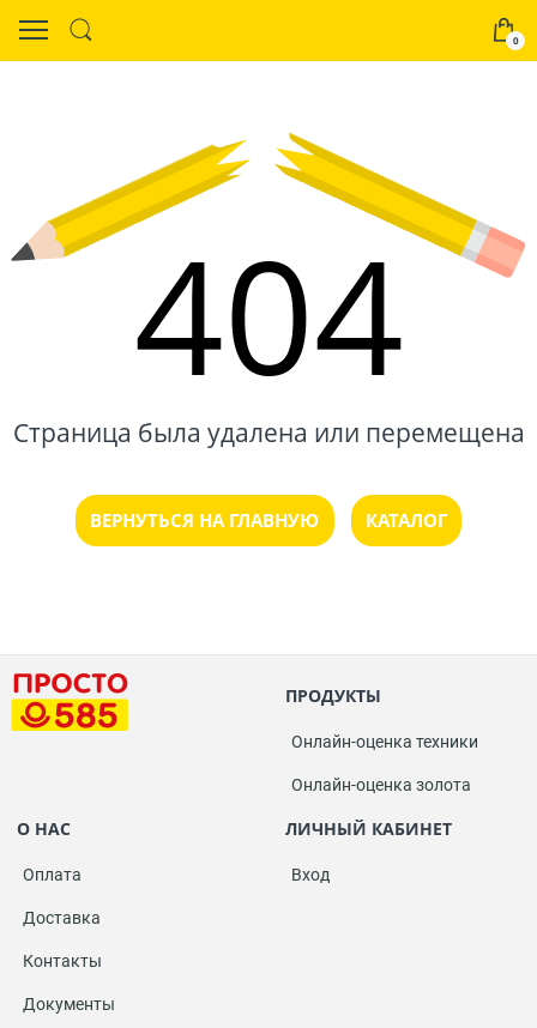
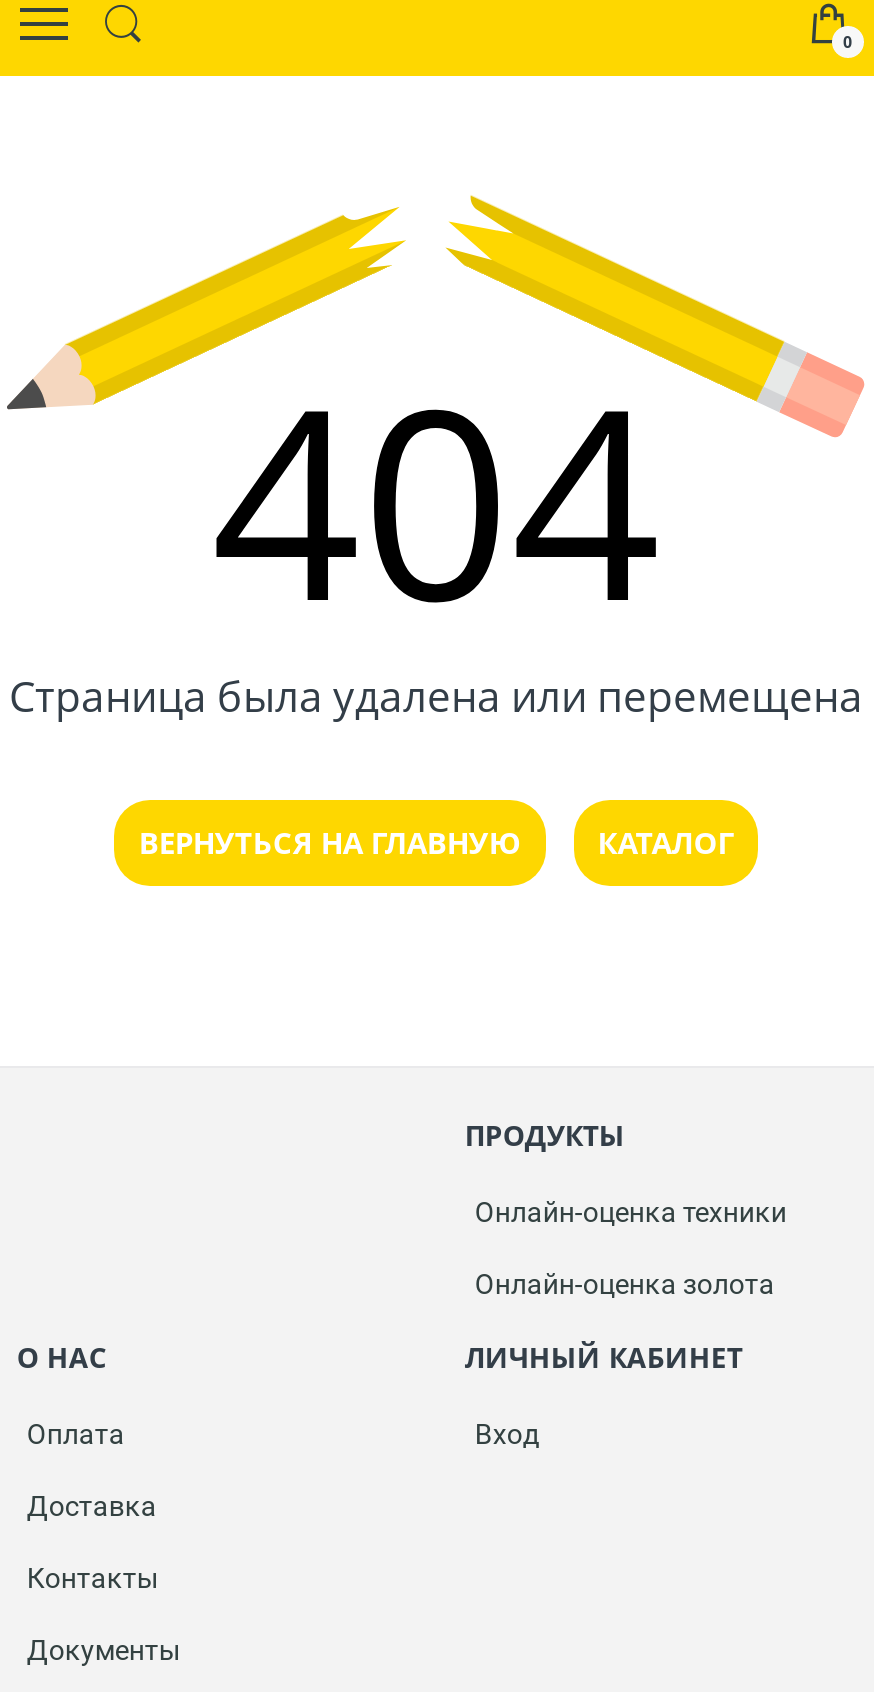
- [image]
